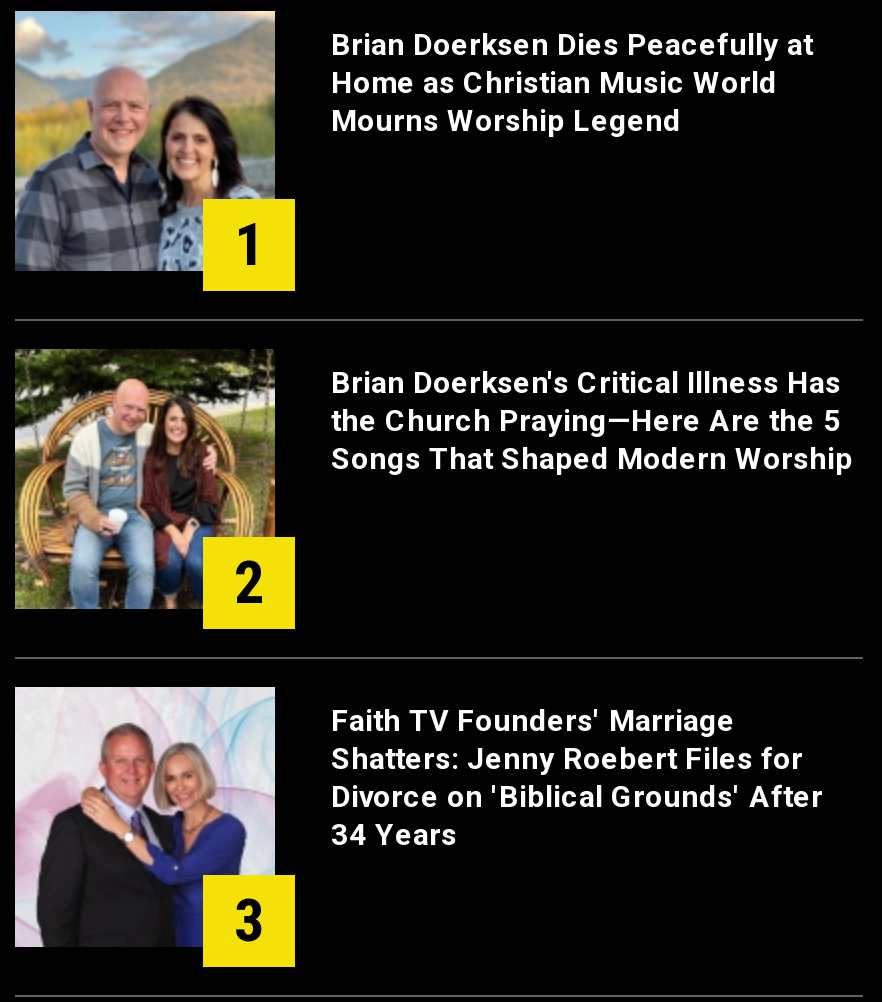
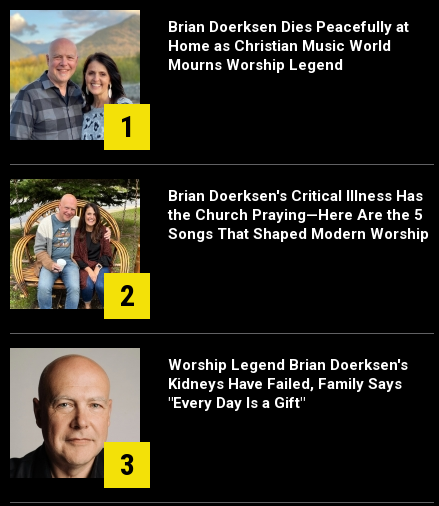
- [image]
- Faith TV Founders' Marriage
- Shatters: Jenny Roebert Files for
- Divorce on 'Biblical Grounds' After
- 34 Years
+ [image]
+ Worship Legend Brian Doerksen's
+ Kidneys Have Failed, Family Says
+ "Every Day Is a Gift"
